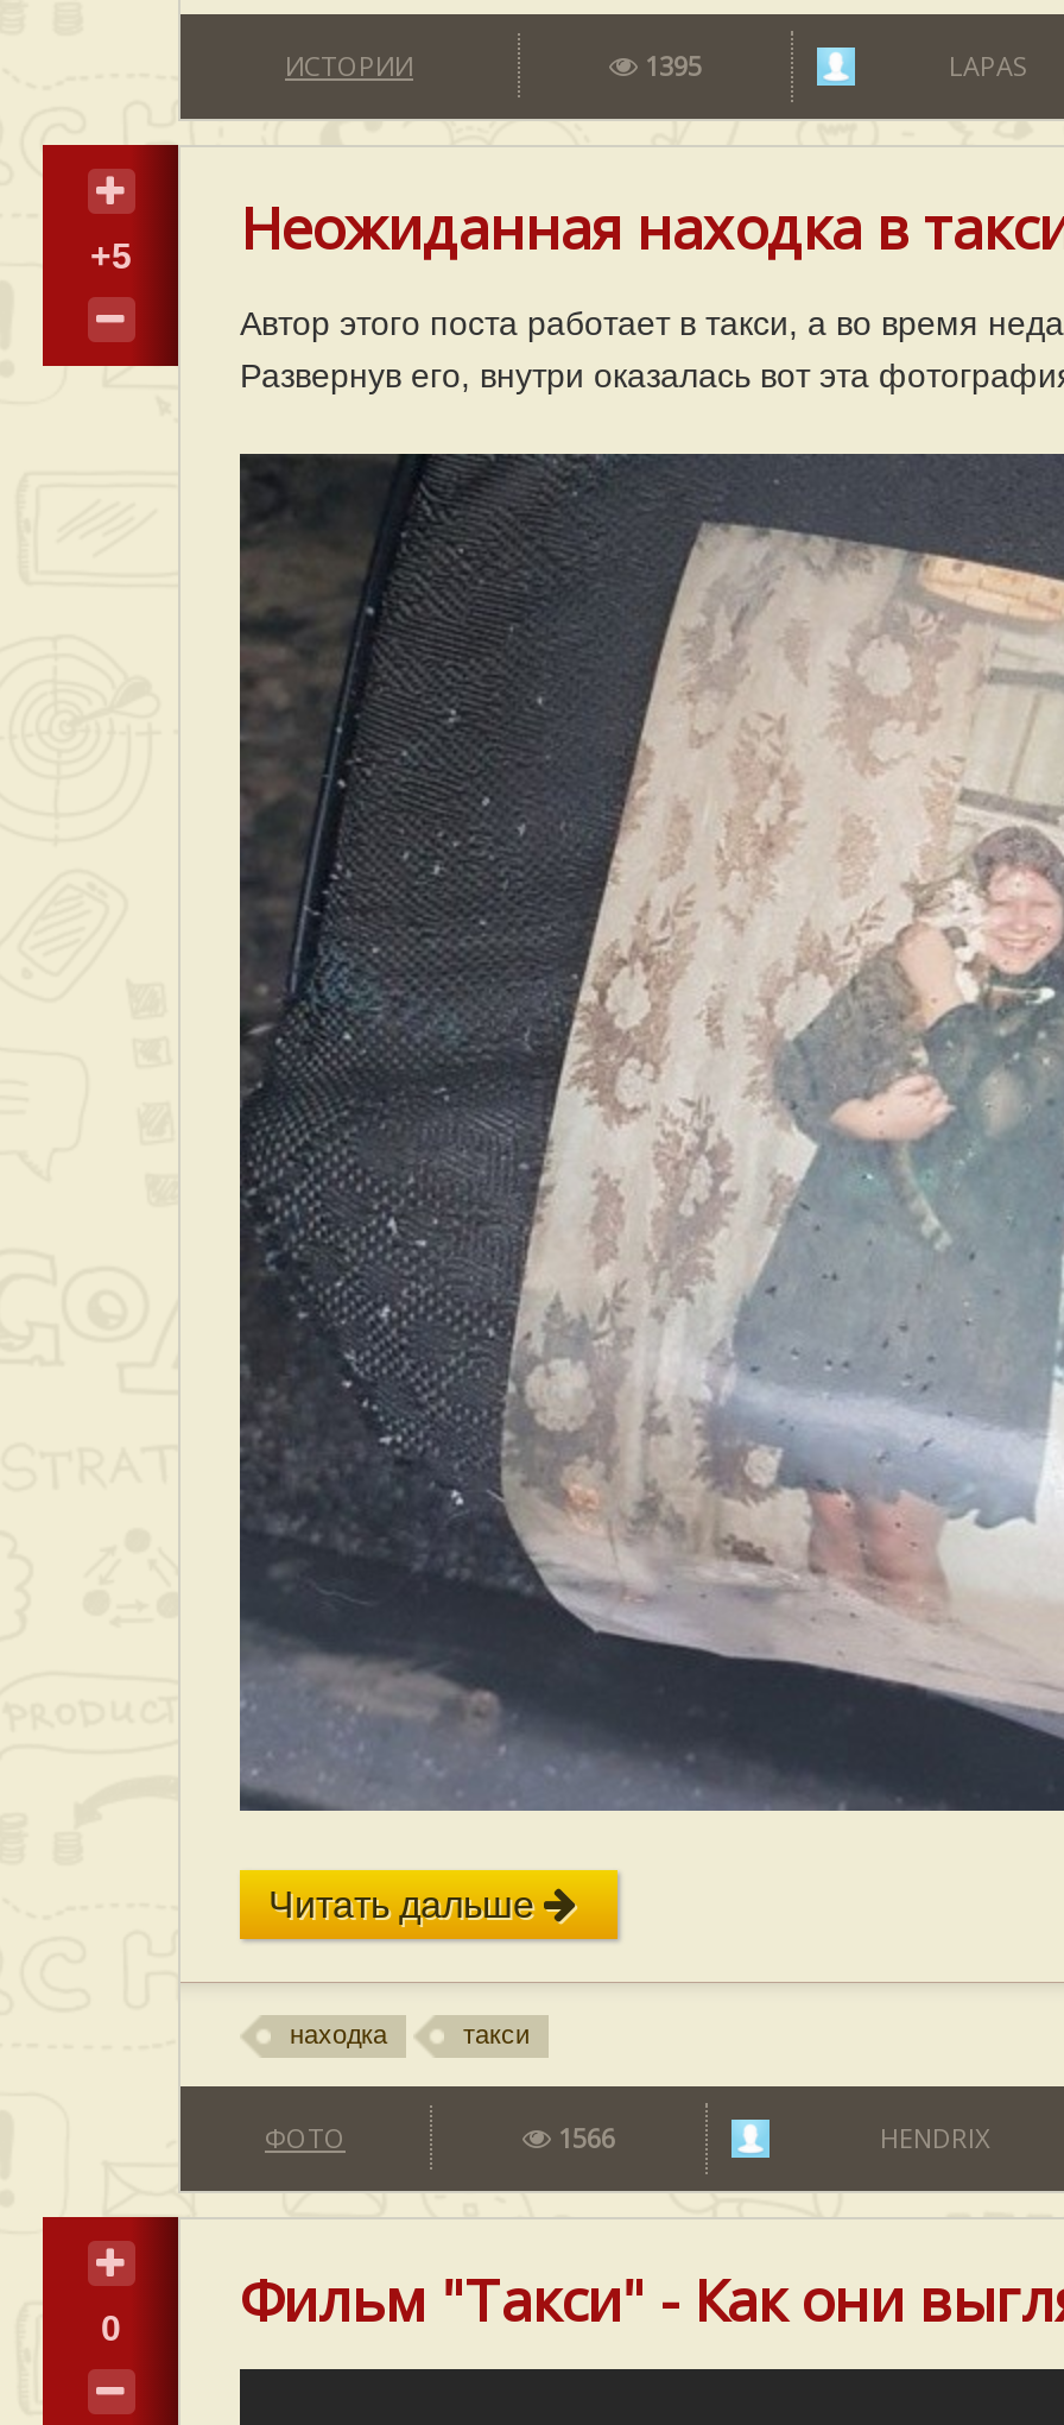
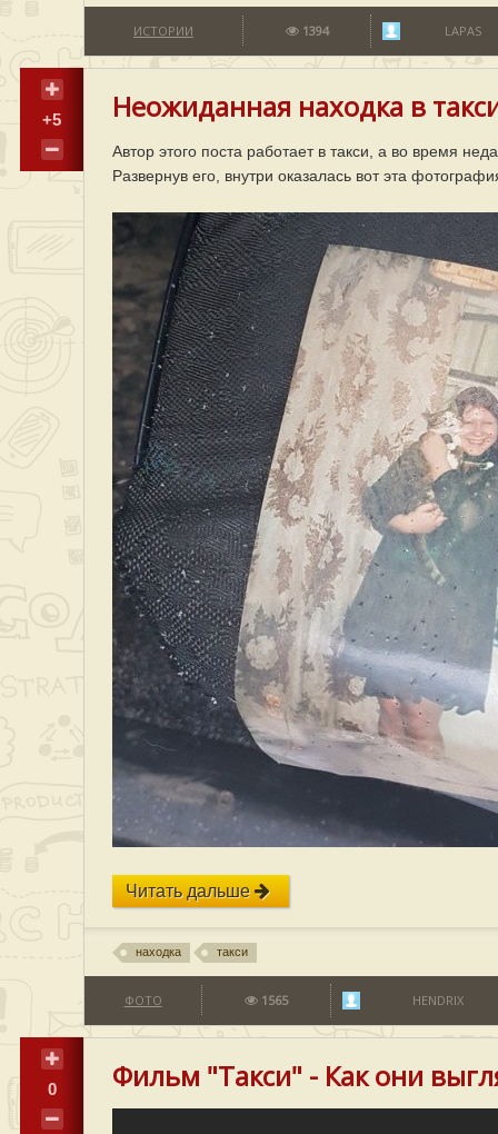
- 1395
+ 1394

- 1566
+ 1565
